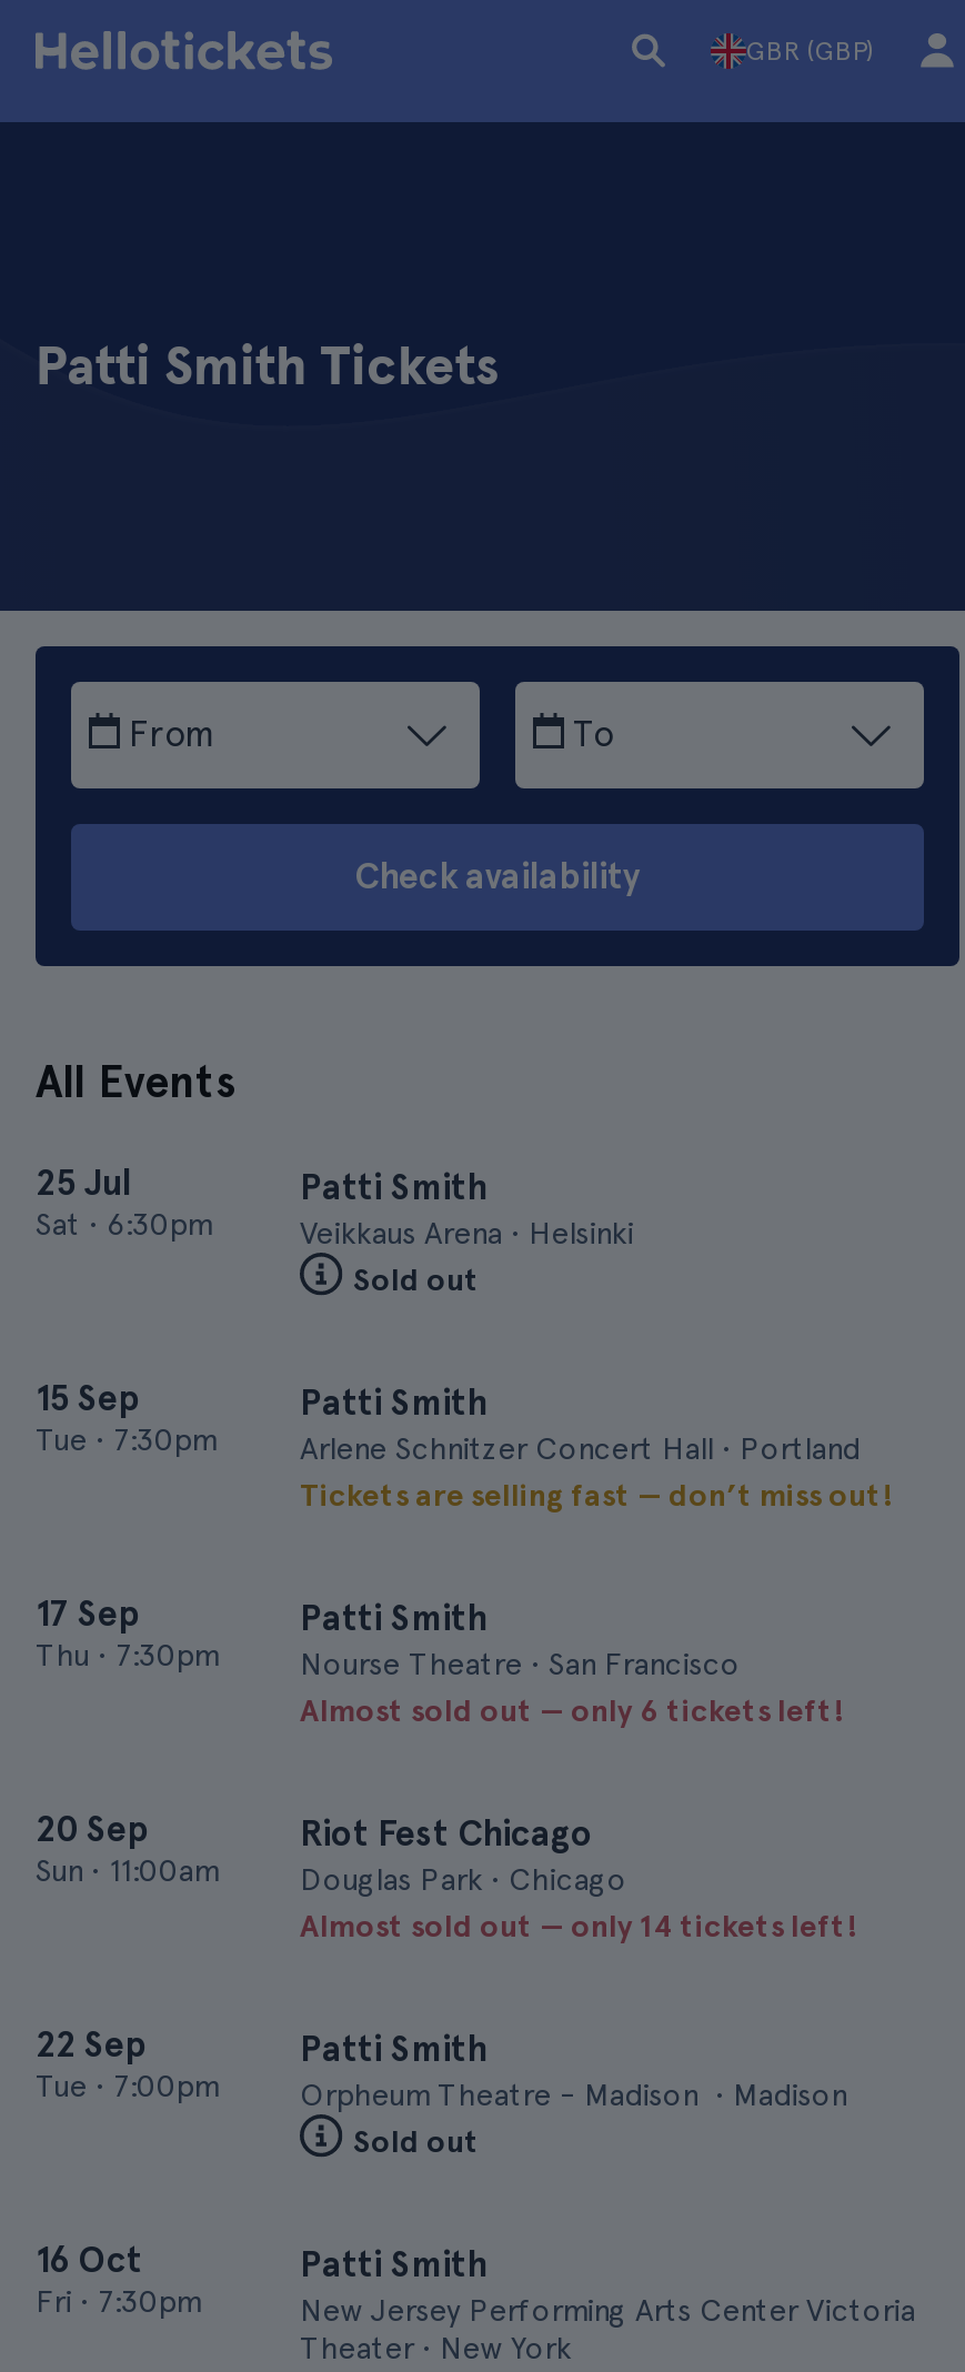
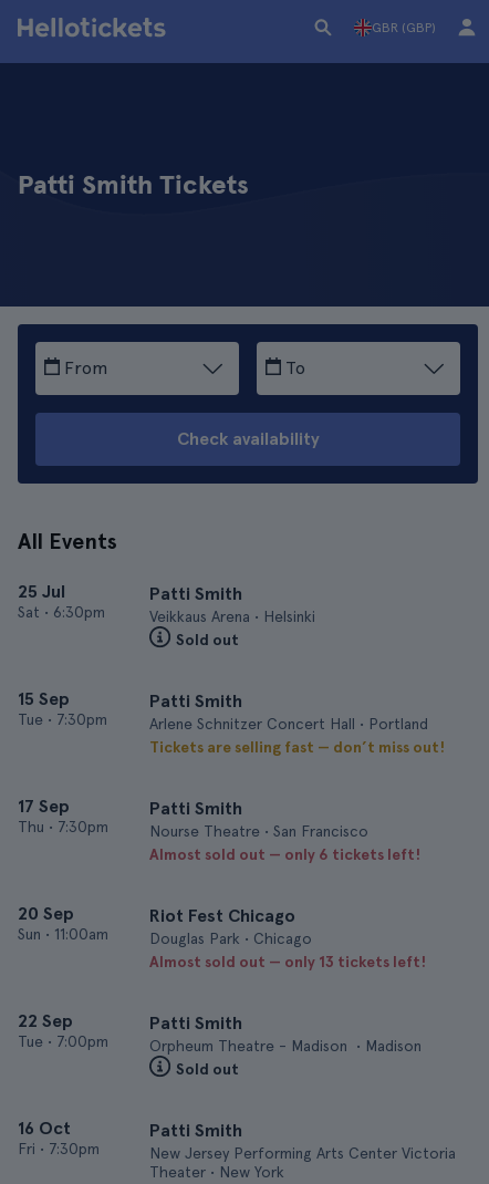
- Almost sold out — only 14 tickets left!
+ Almost sold out — only 13 tickets left!
